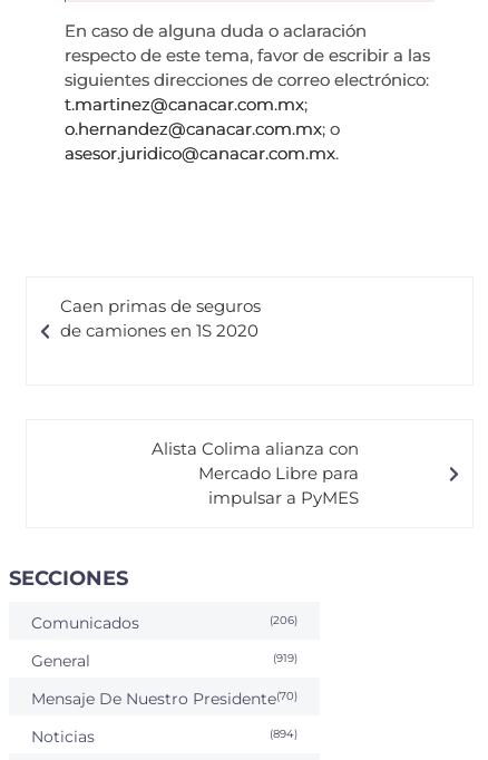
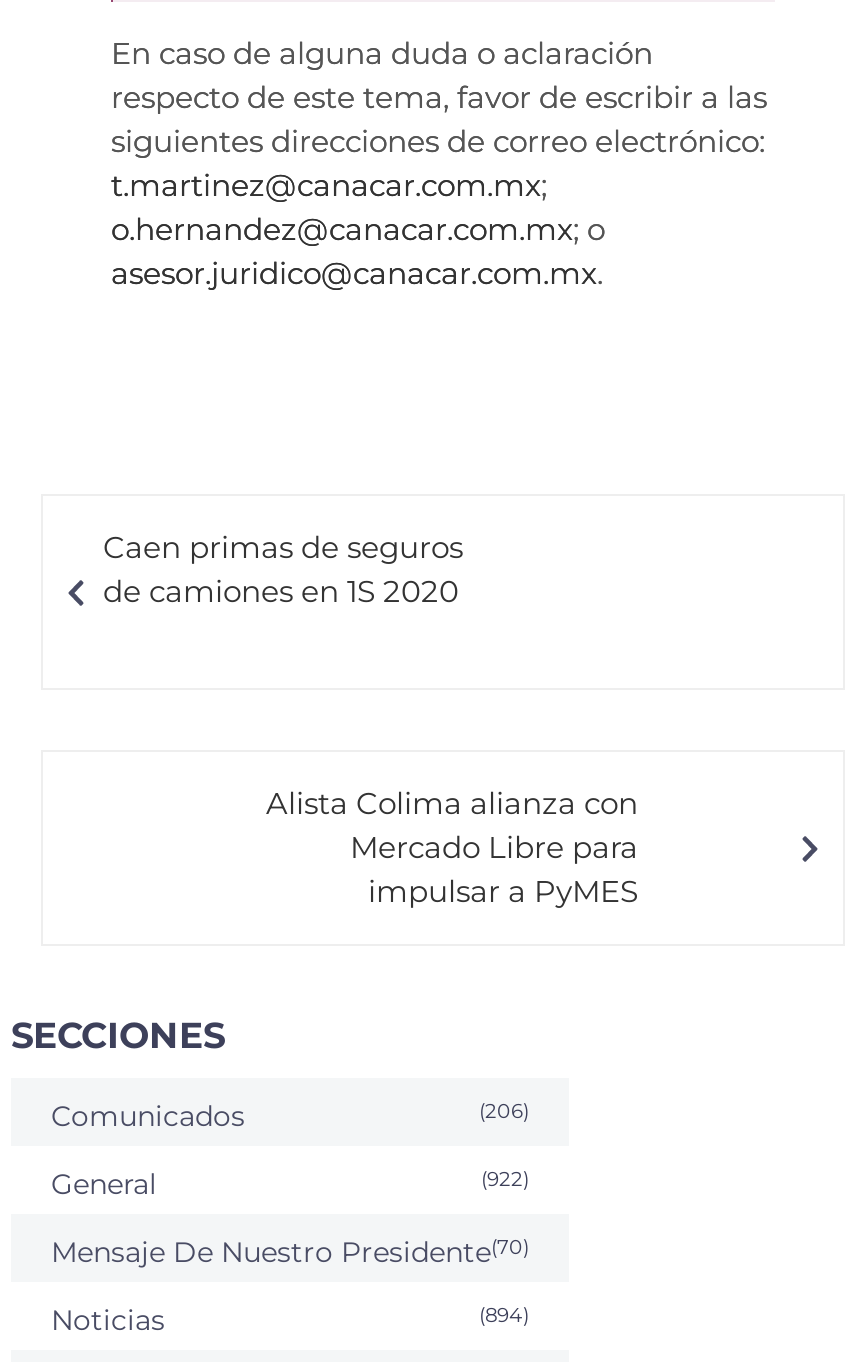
- (919)
+ (922)
